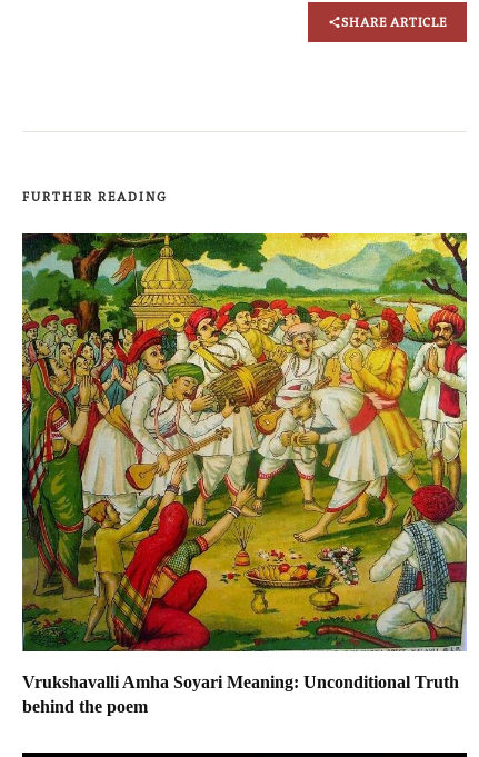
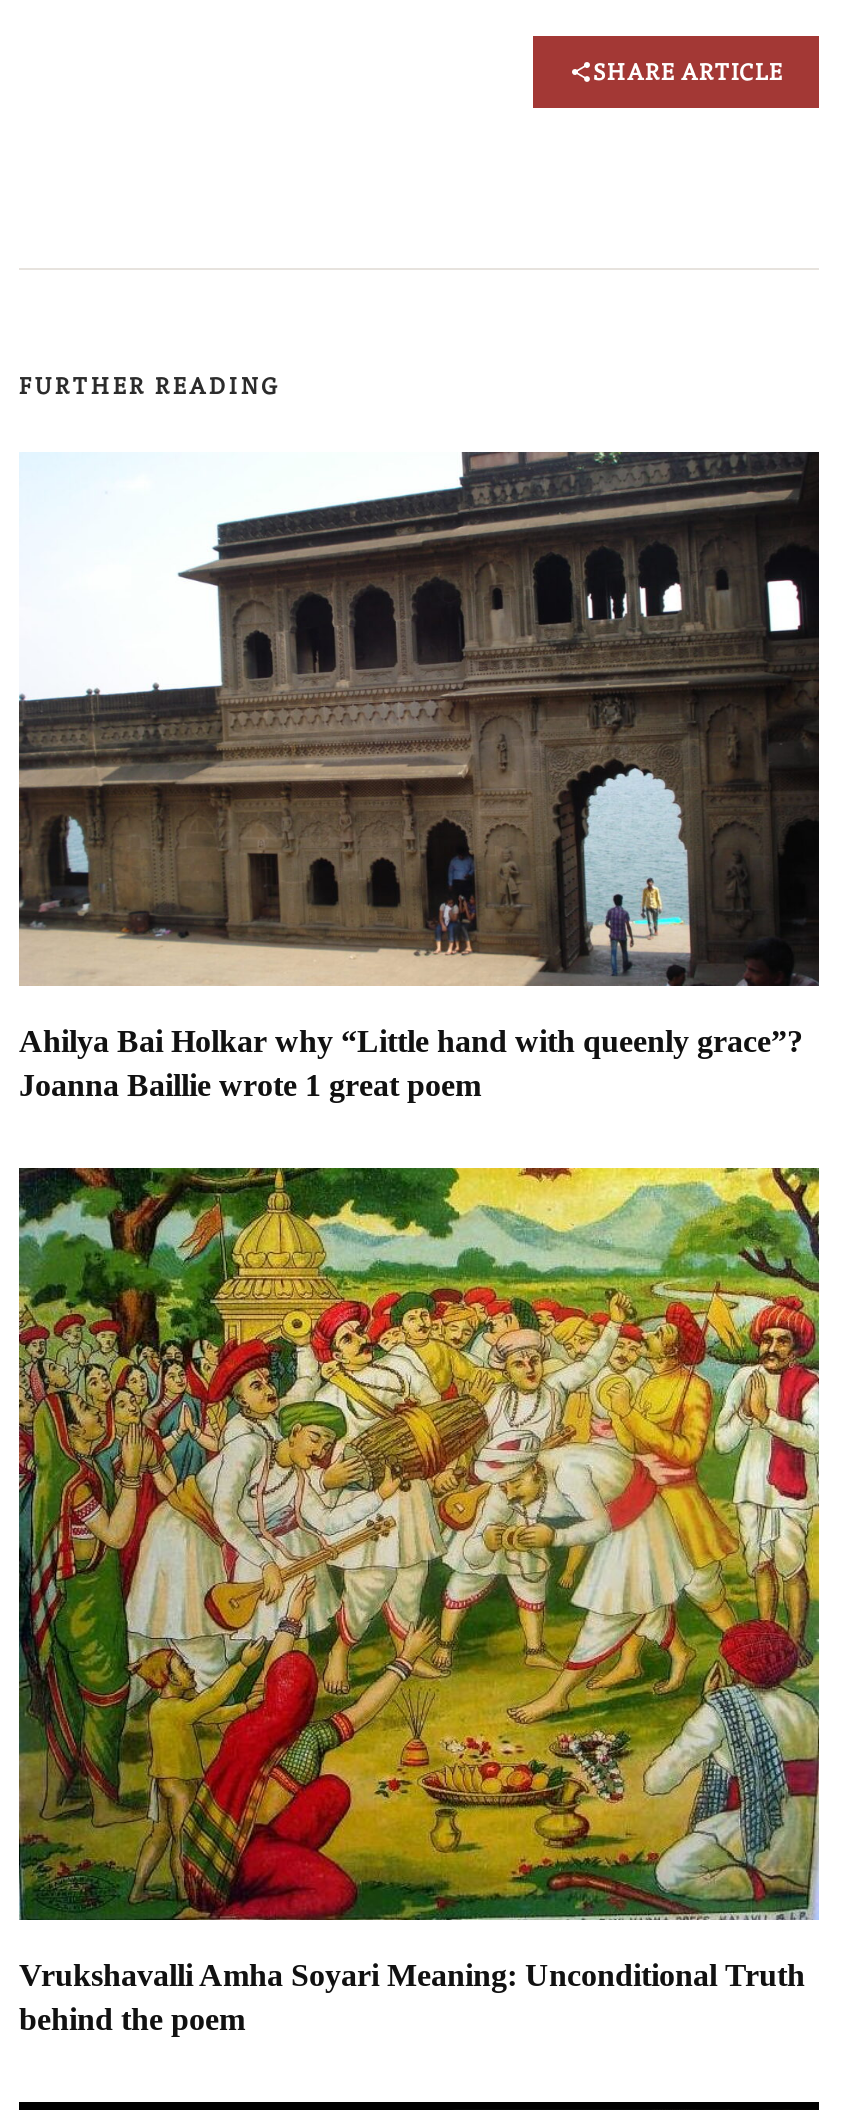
+ [image]
+ Ahilya Bai Holkar why “Little hand with queenly grace”?
+ Joanna Baillie wrote 1 great poem
